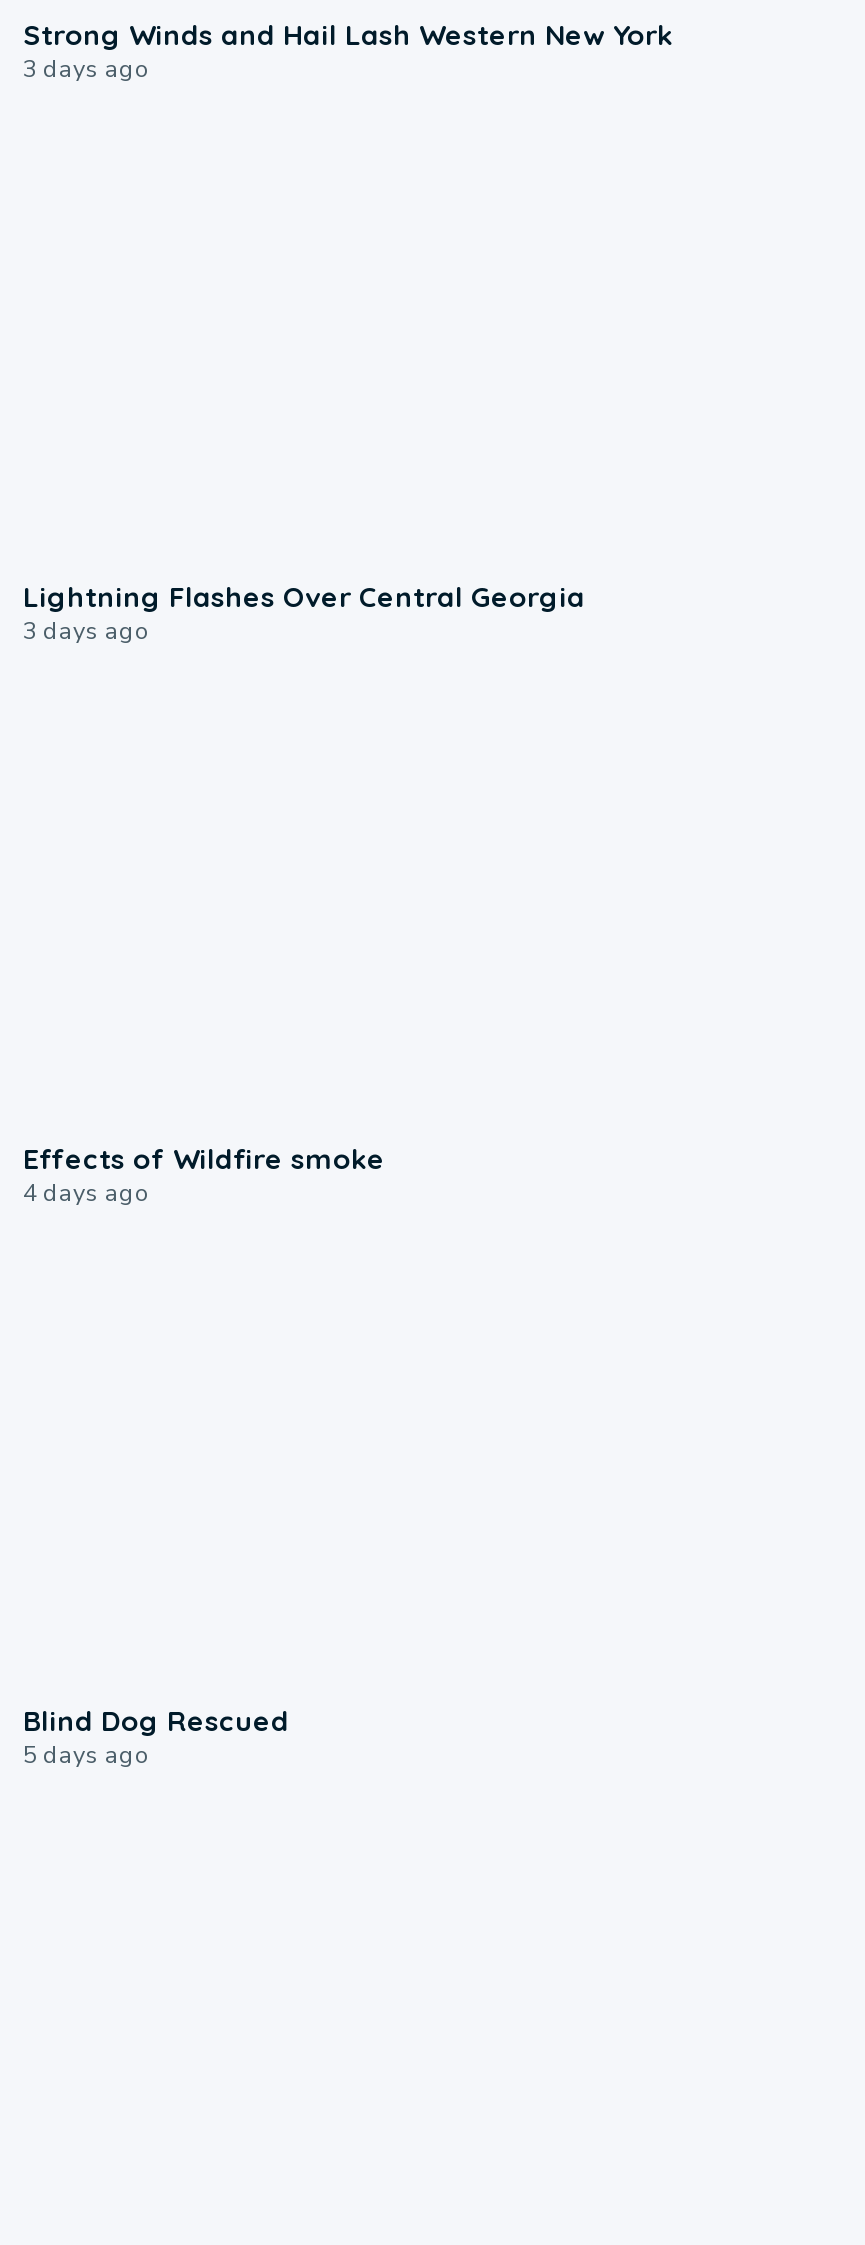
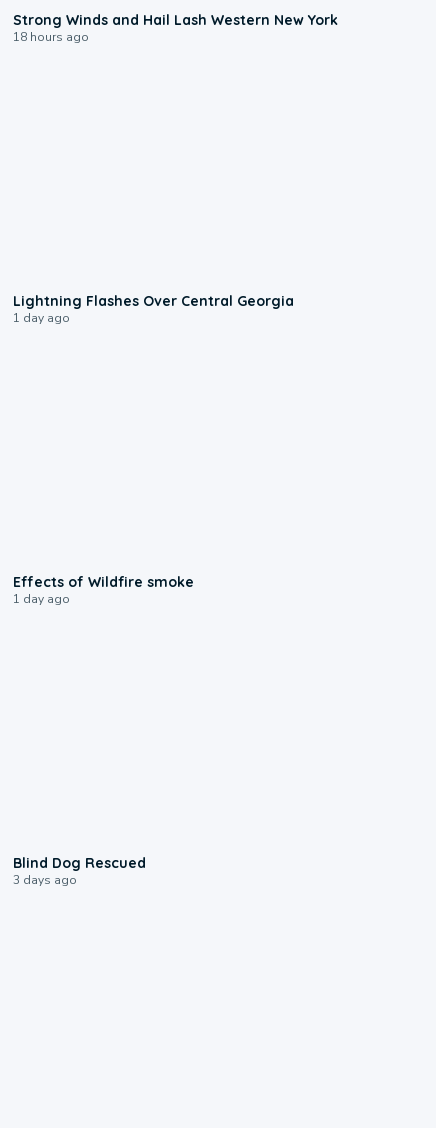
- 3 days ago
+ 18 hours ago

- 3 days ago
+ 1 day ago

- 4 days ago
+ 1 day ago

- 5 days ago
+ 3 days ago
